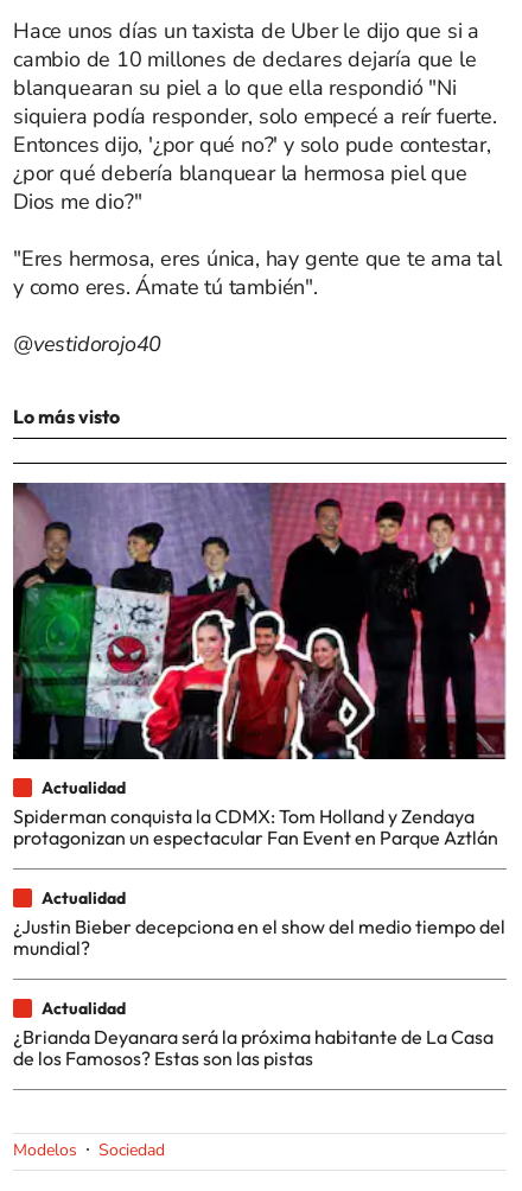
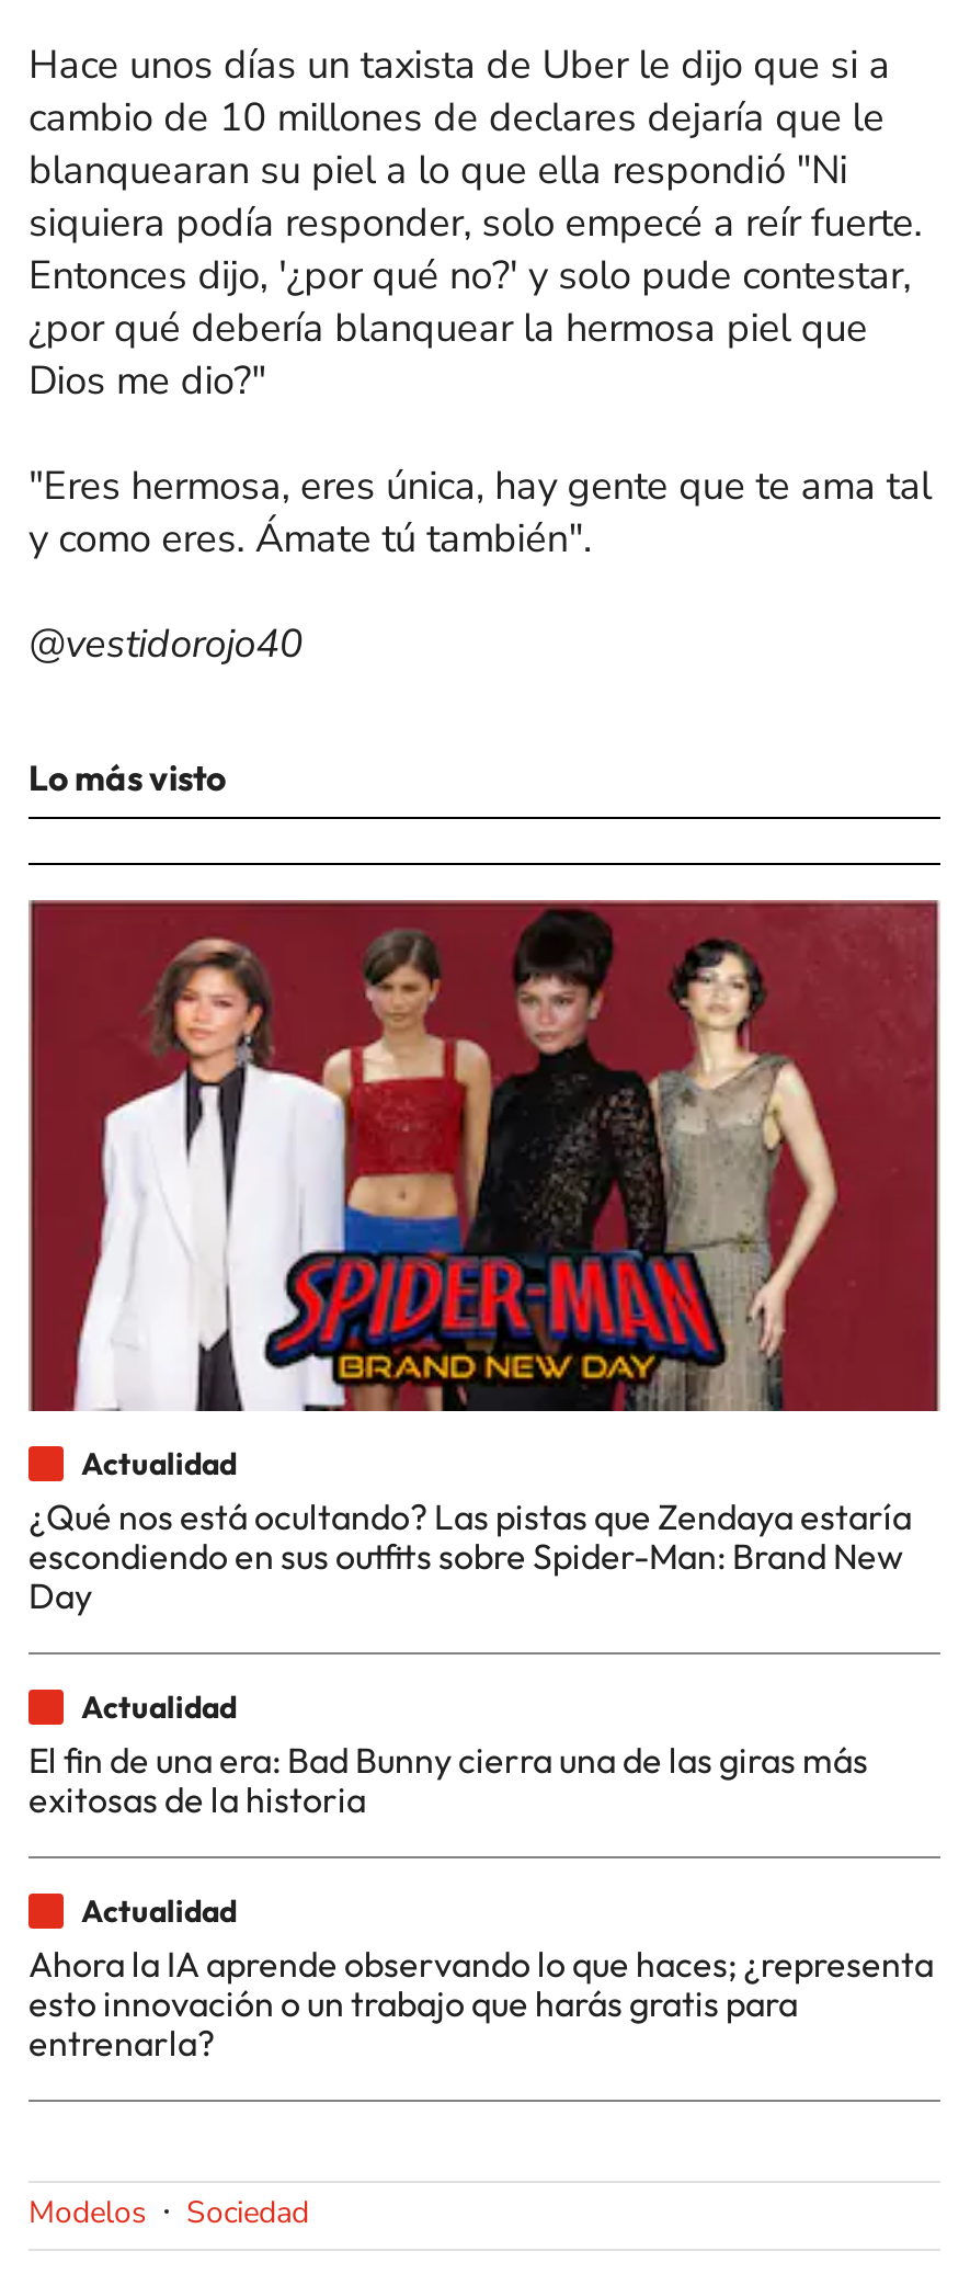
- [image]
- Spiderman conquista la CDMX: Tom Holland y Zendaya
- protagonizan un espectacular Fan Event en Parque Aztlán
+ [image]
+ ¿Qué nos está ocultando? Las pistas que Zendaya estaría
+ escondiendo en sus outfits sobre Spider-Man: Brand New
+ Day

- ¿Justin Bieber decepciona en el show del medio tiempo del
- mundial?
+ El fin de una era: Bad Bunny cierra una de las giras más
+ exitosas de la historia

- ¿Brianda Deyanara será la próxima habitante de La Casa
- de los Famosos? Estas son las pistas
+ Ahora la IA aprende observando lo que haces; ¿representa
+ esto innovación o un trabajo que harás gratis para
+ entrenarla?
